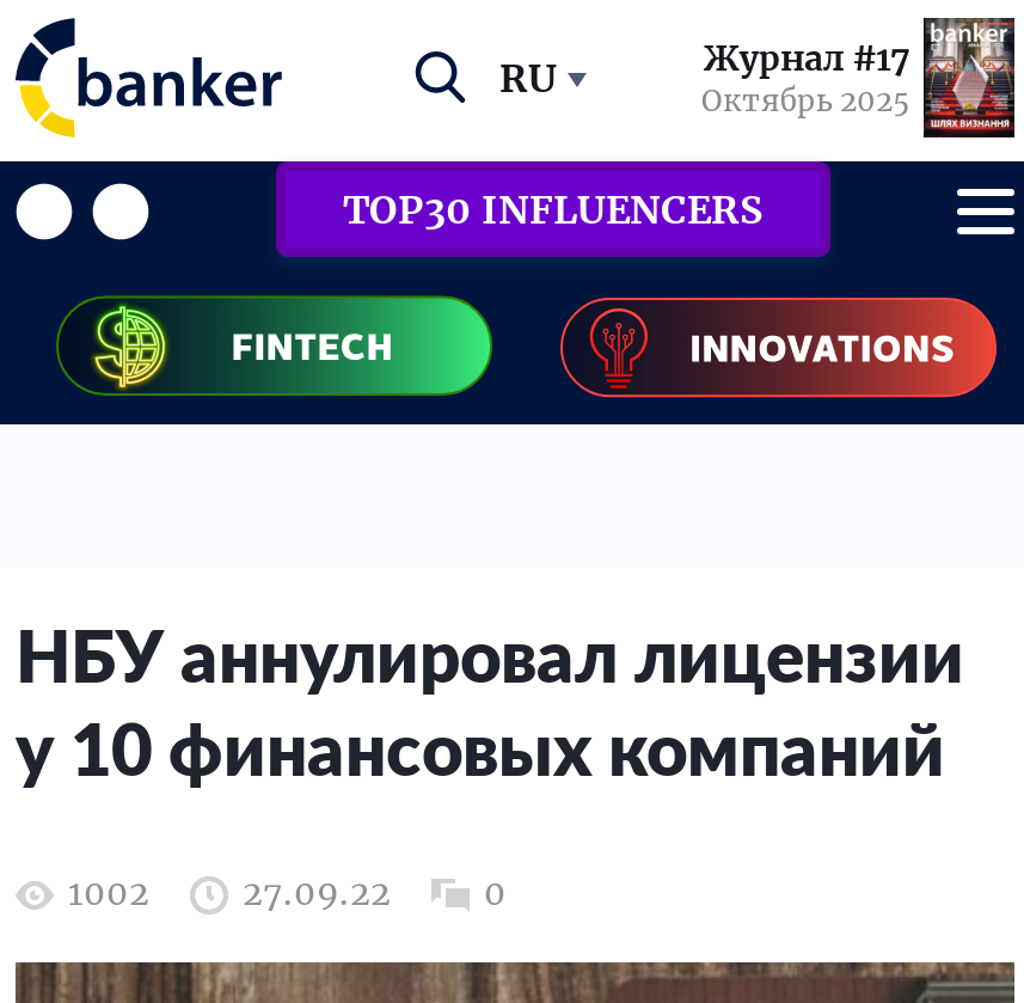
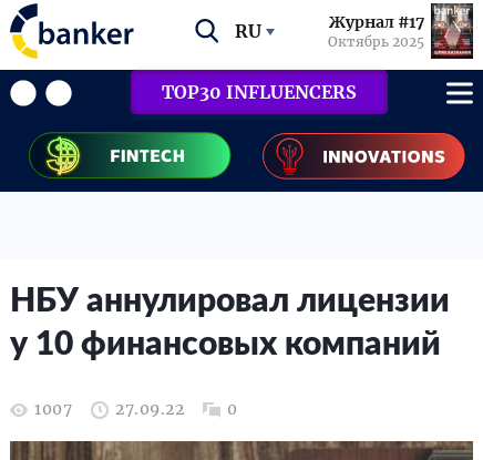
- 1002
+ 1007
